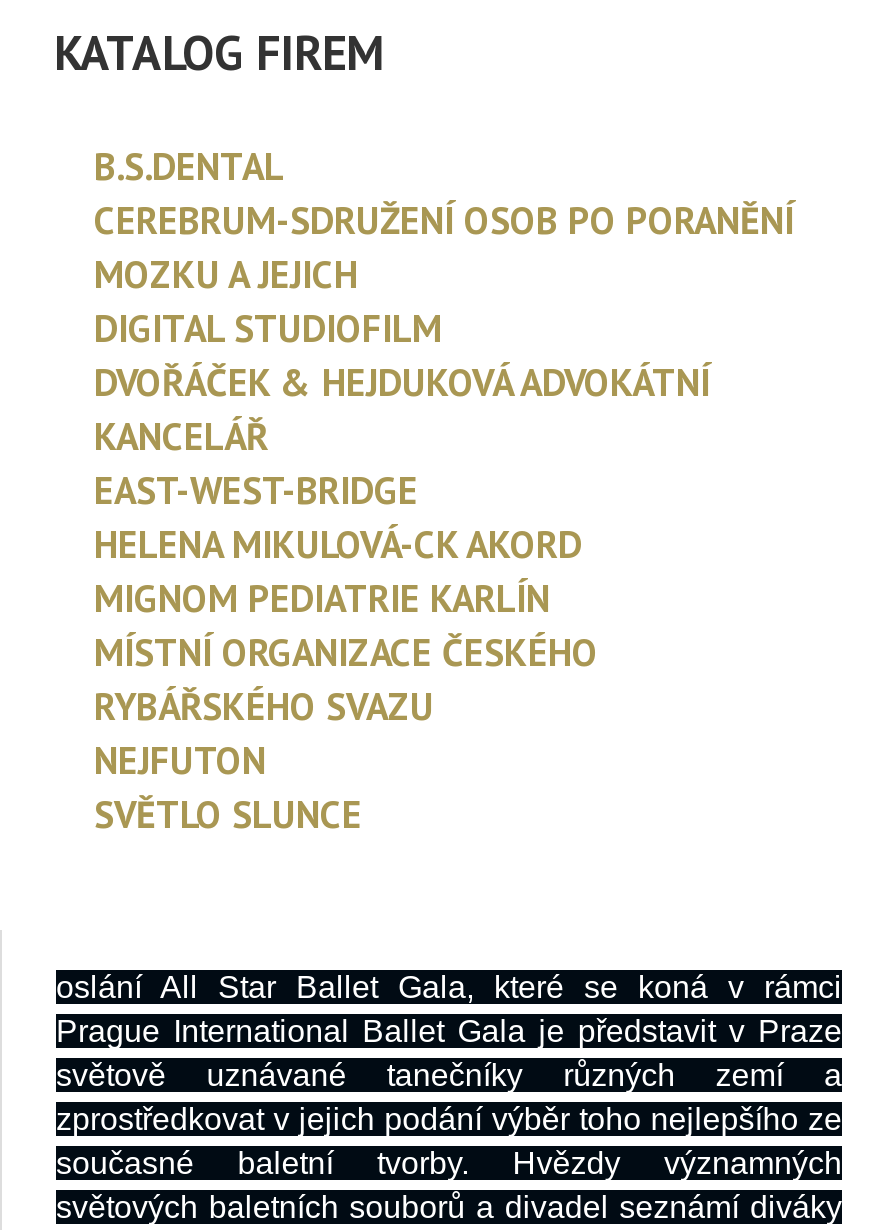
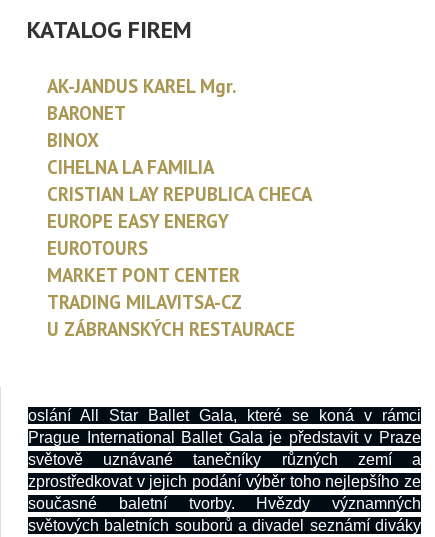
- B.S.DENTAL
- CEREBRUM-SDRUŽENÍ OSOB PO PORANĚNÍ
- MOZKU A JEJICH
- DIGITAL STUDIOFILM
- DVOŘÁČEK & HEJDUKOVÁ ADVOKÁTNÍ
- KANCELÁŘ
- EAST-WEST-BRIDGE
- HELENA MIKULOVÁ-CK AKORD
- MIGNOM PEDIATRIE KARLÍN
- MÍSTNÍ ORGANIZACE ČESKÉHO
- RYBÁŘSKÉHO SVAZU
- NEJFUTON
- SVĚTLO SLUNCE
+ AK-JANDUS KAREL Mgr.
+ BARONET
+ BINOX
+ CIHELNA LA FAMILIA
+ CRISTIAN LAY REPUBLICA CHECA
+ EUROPE EASY ENERGY
+ EUROTOURS
+ MARKET PONT CENTER
+ TRADING MILAVITSA-CZ
+ U ZÁBRANSKÝCH RESTAURACE
